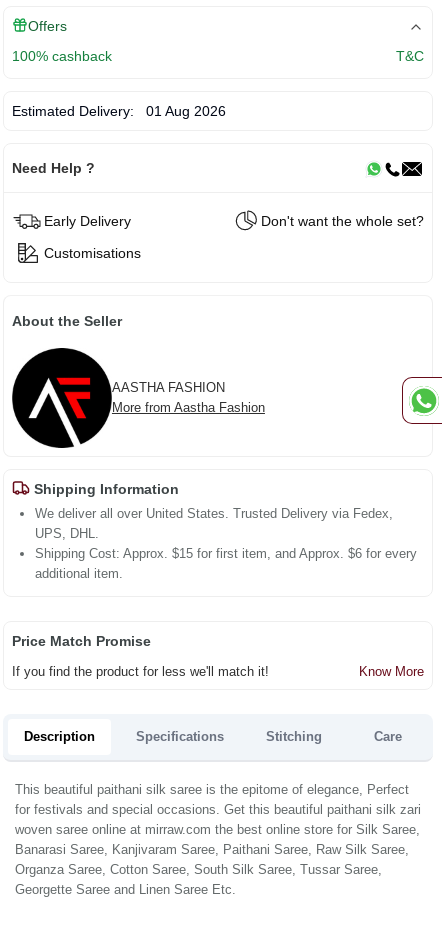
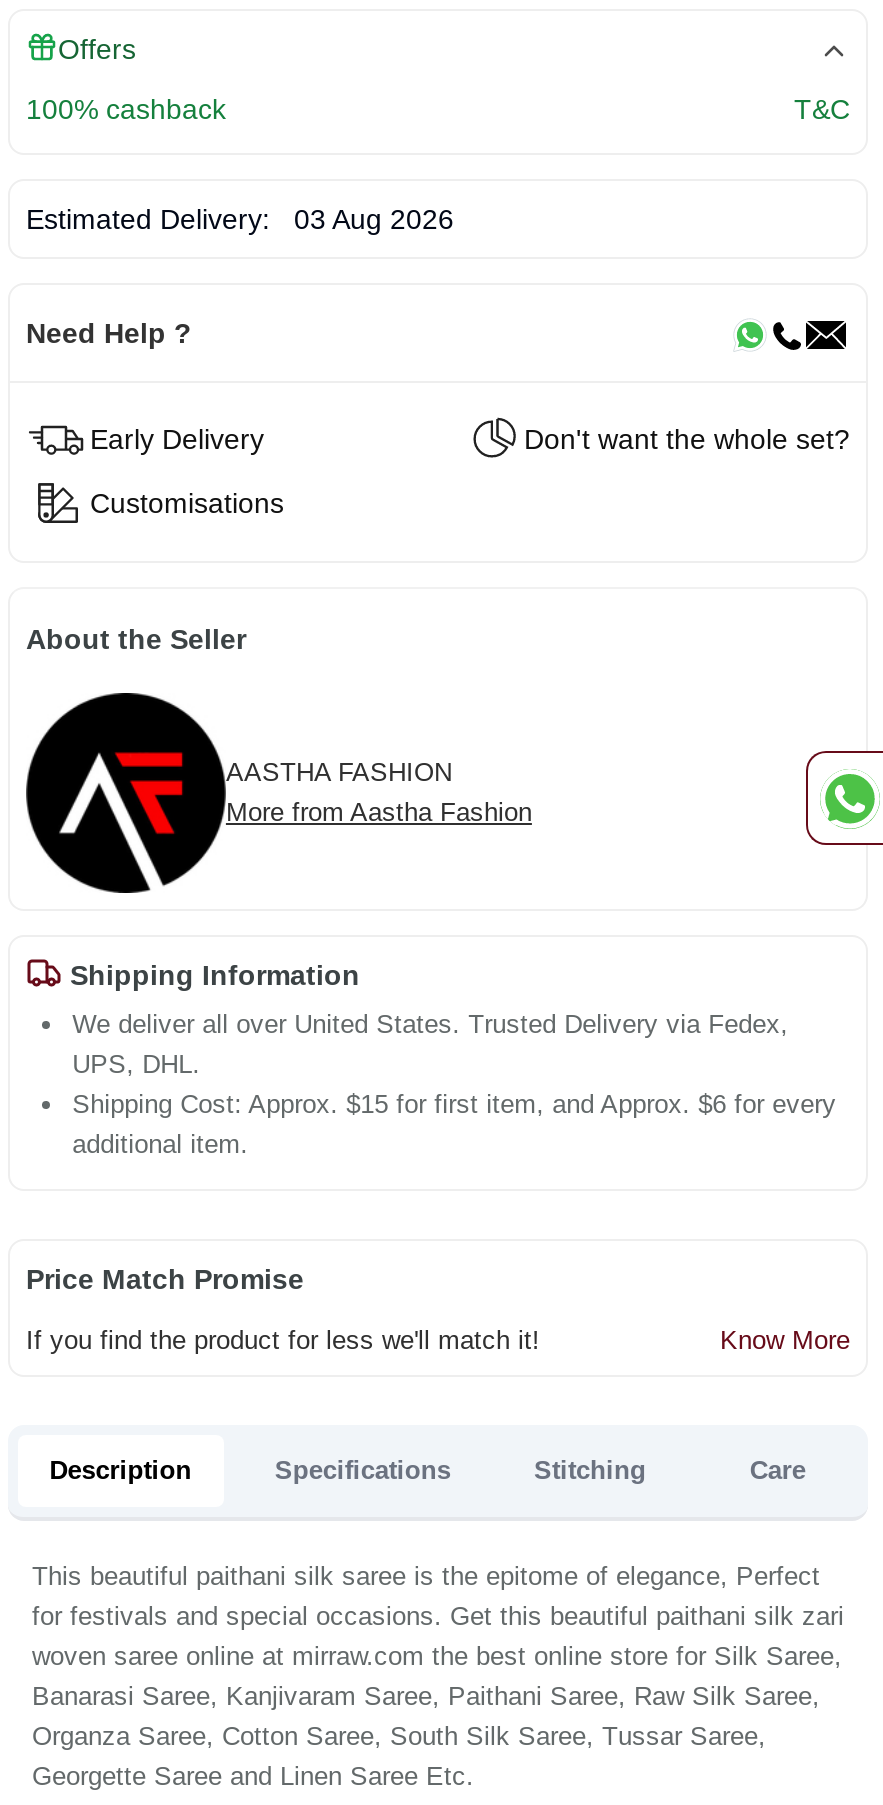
- Estimated Delivery: 01 Aug 2026
+ Estimated Delivery: 03 Aug 2026
